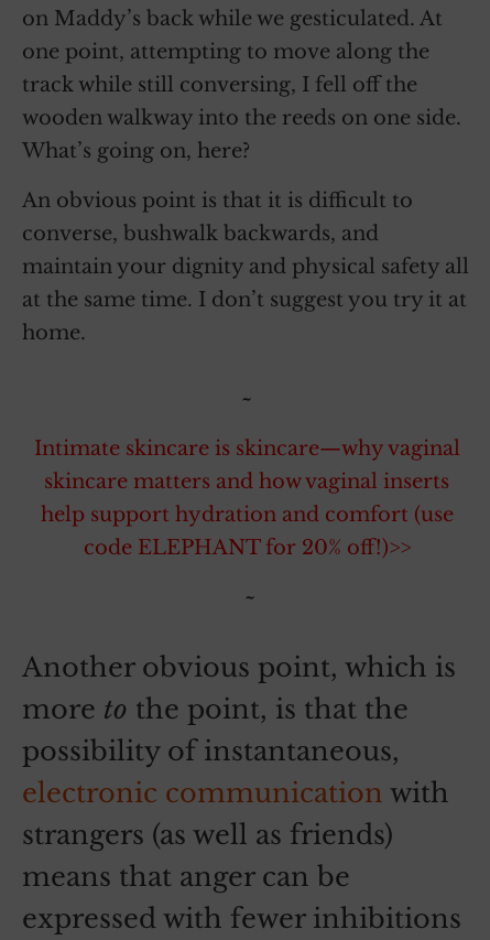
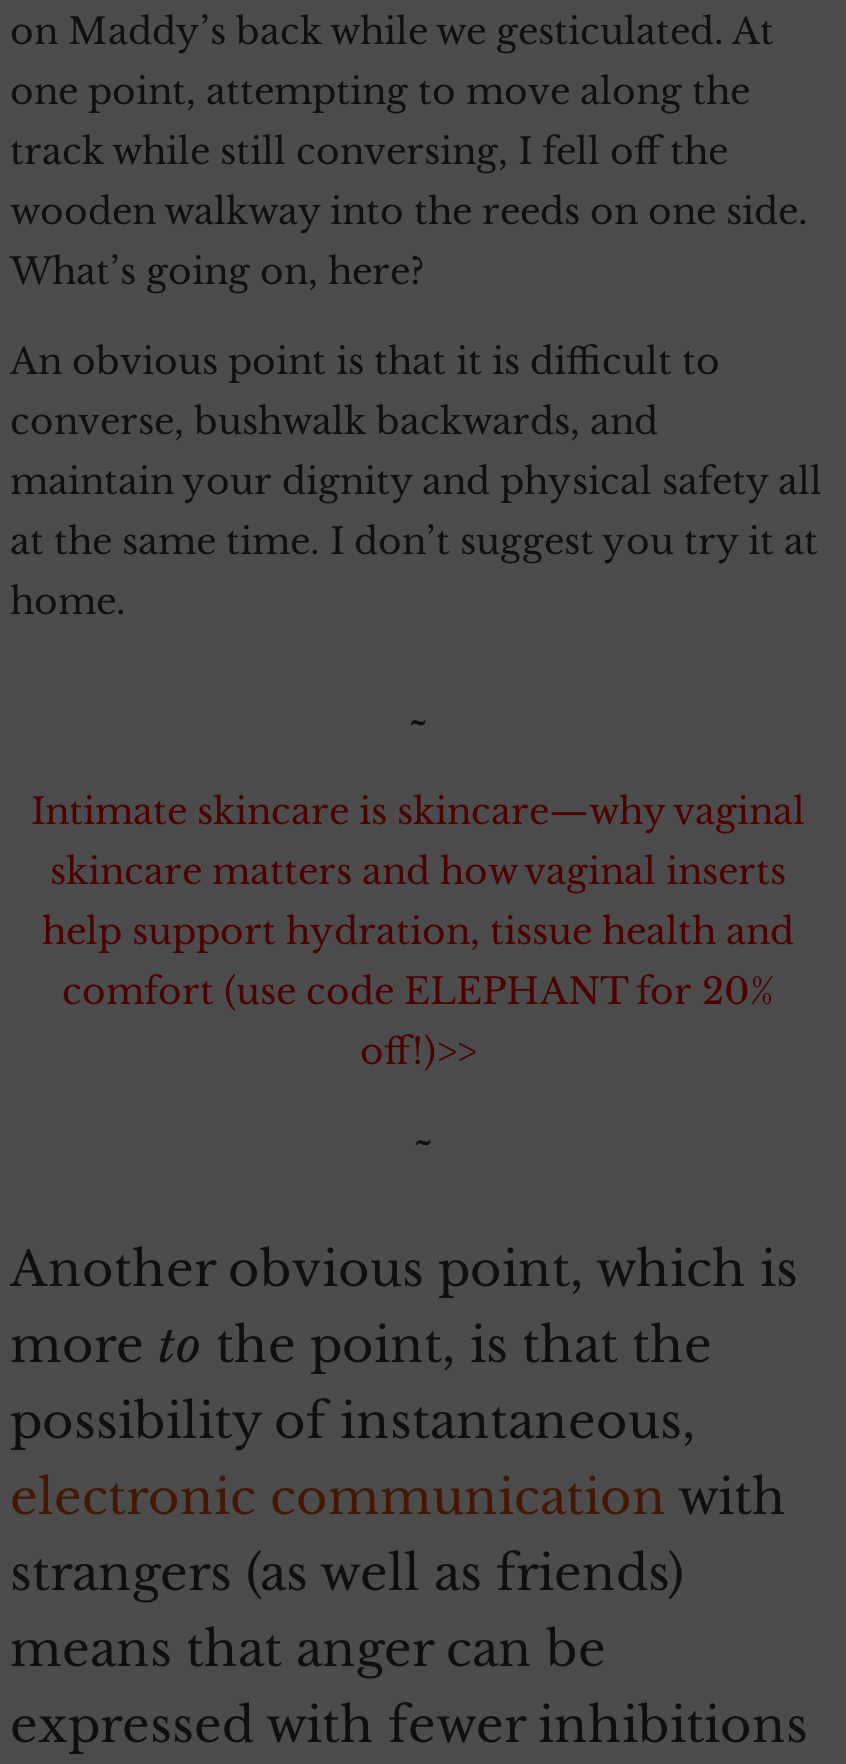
- help support hydration and comfort (use
- code ELEPHANT for 20% off!)>>
+ help support hydration, tissue health and
+ comfort (use code ELEPHANT for 20%
+ off!)>>
